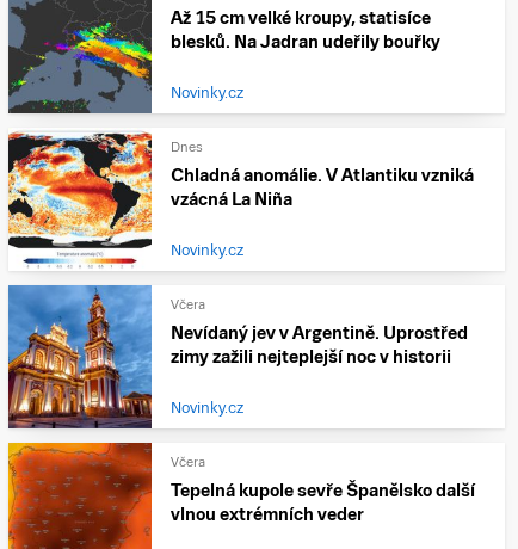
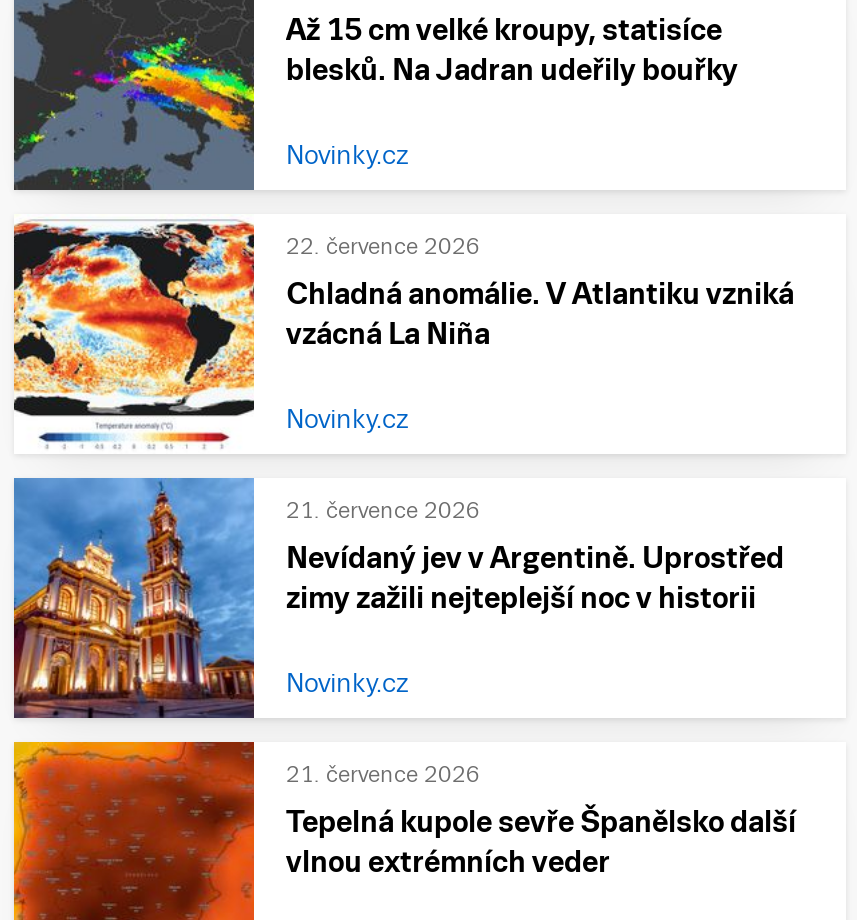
- Dnes
+ 22. července 2026

- Včera
+ 21. července 2026

- Včera
+ 21. července 2026
